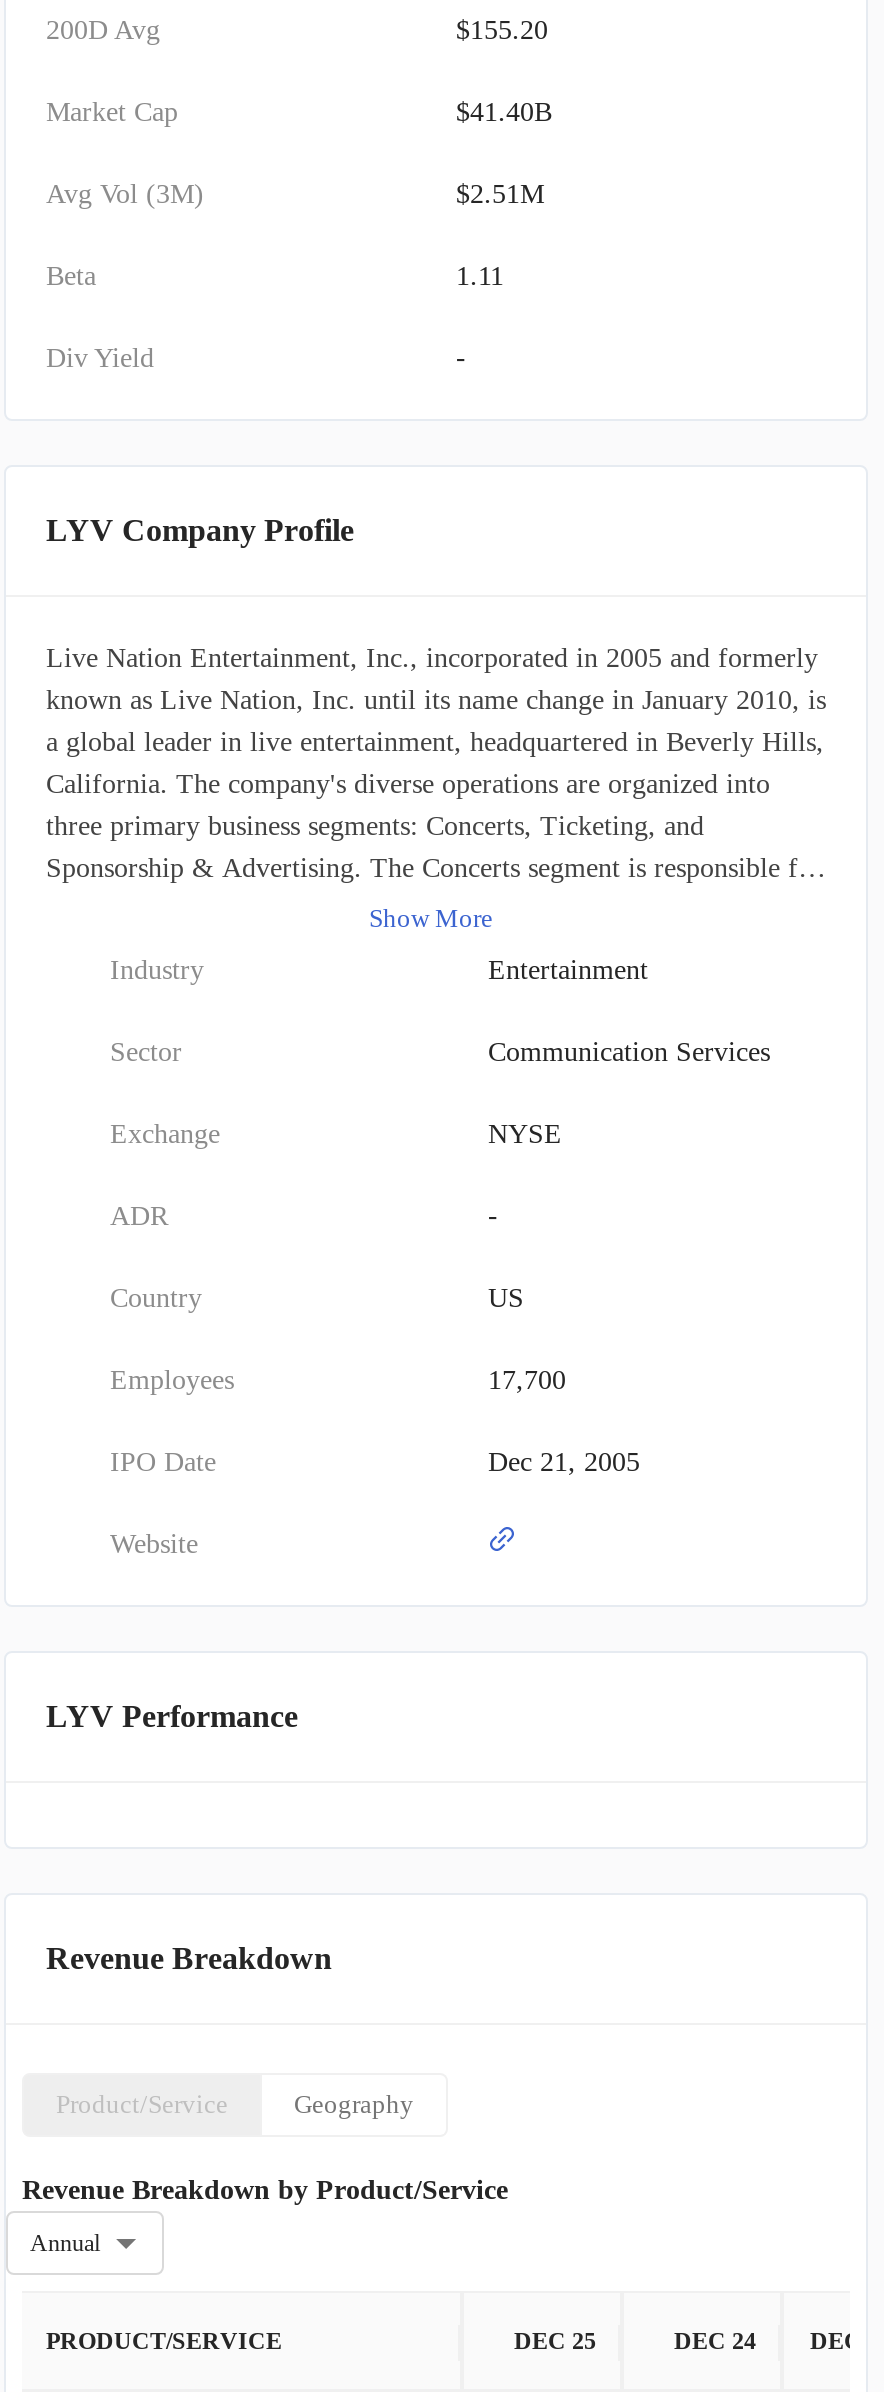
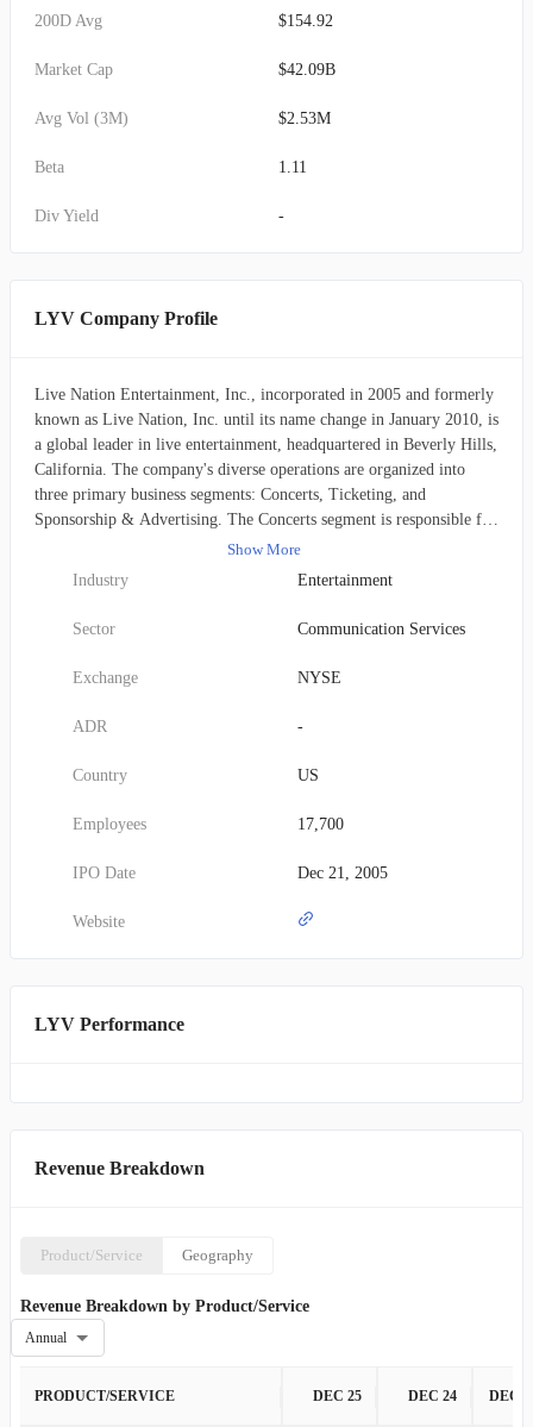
- $155.20
+ $154.92

- $41.40B
+ $42.09B

- $2.51M
+ $2.53M
